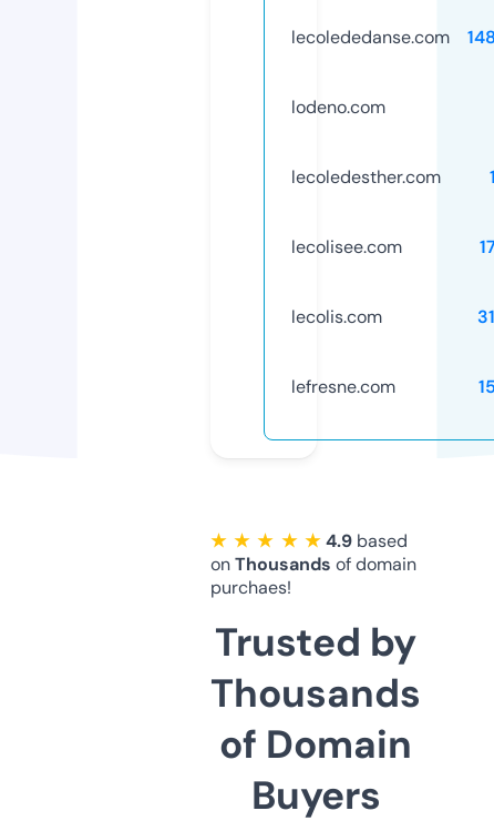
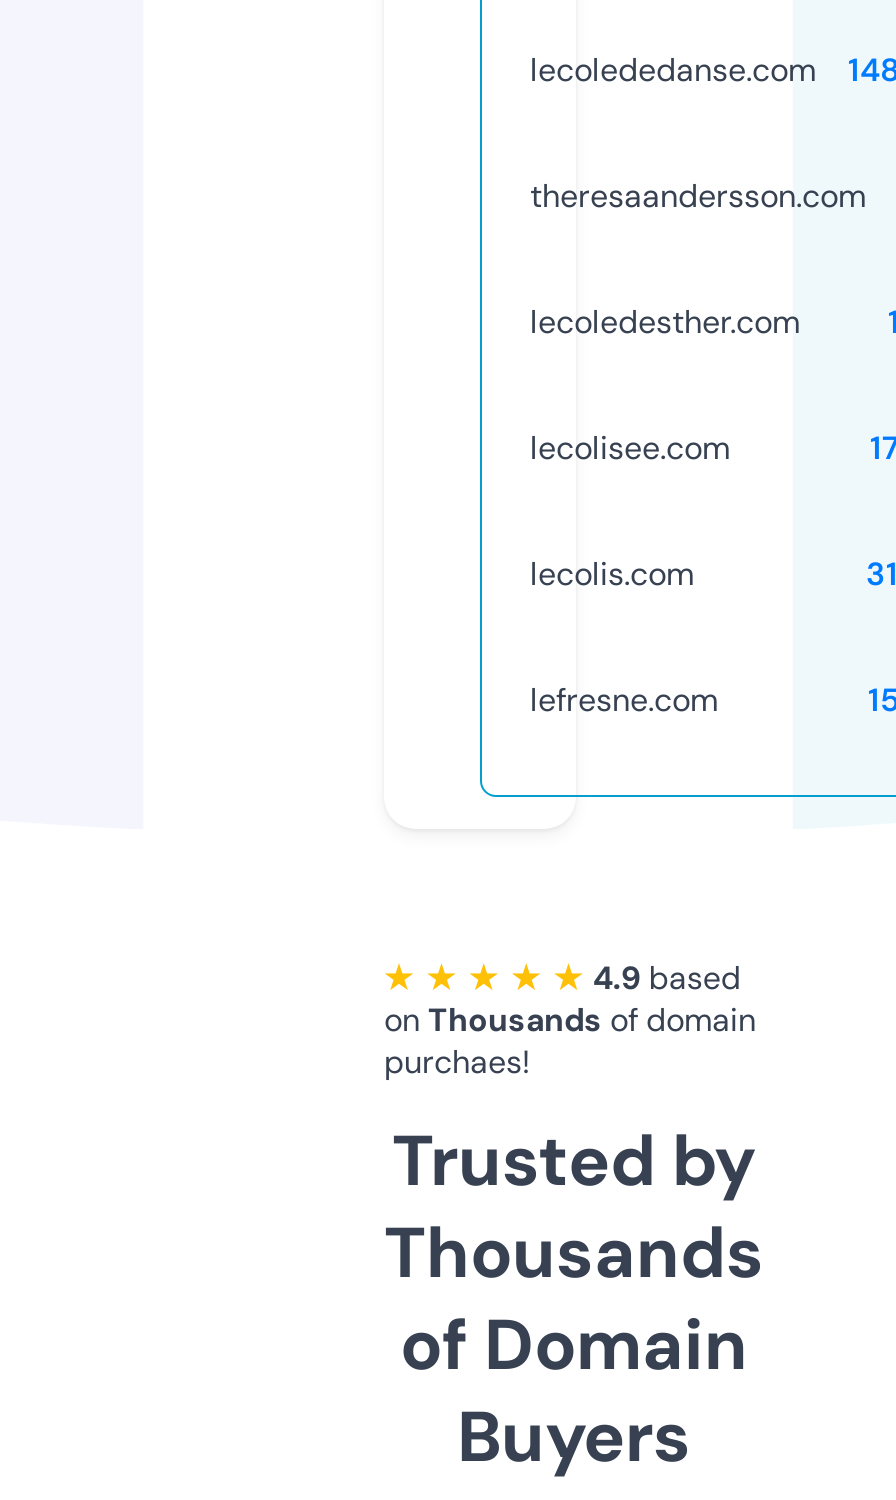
- lodeno.com
+ theresaandersson.com
